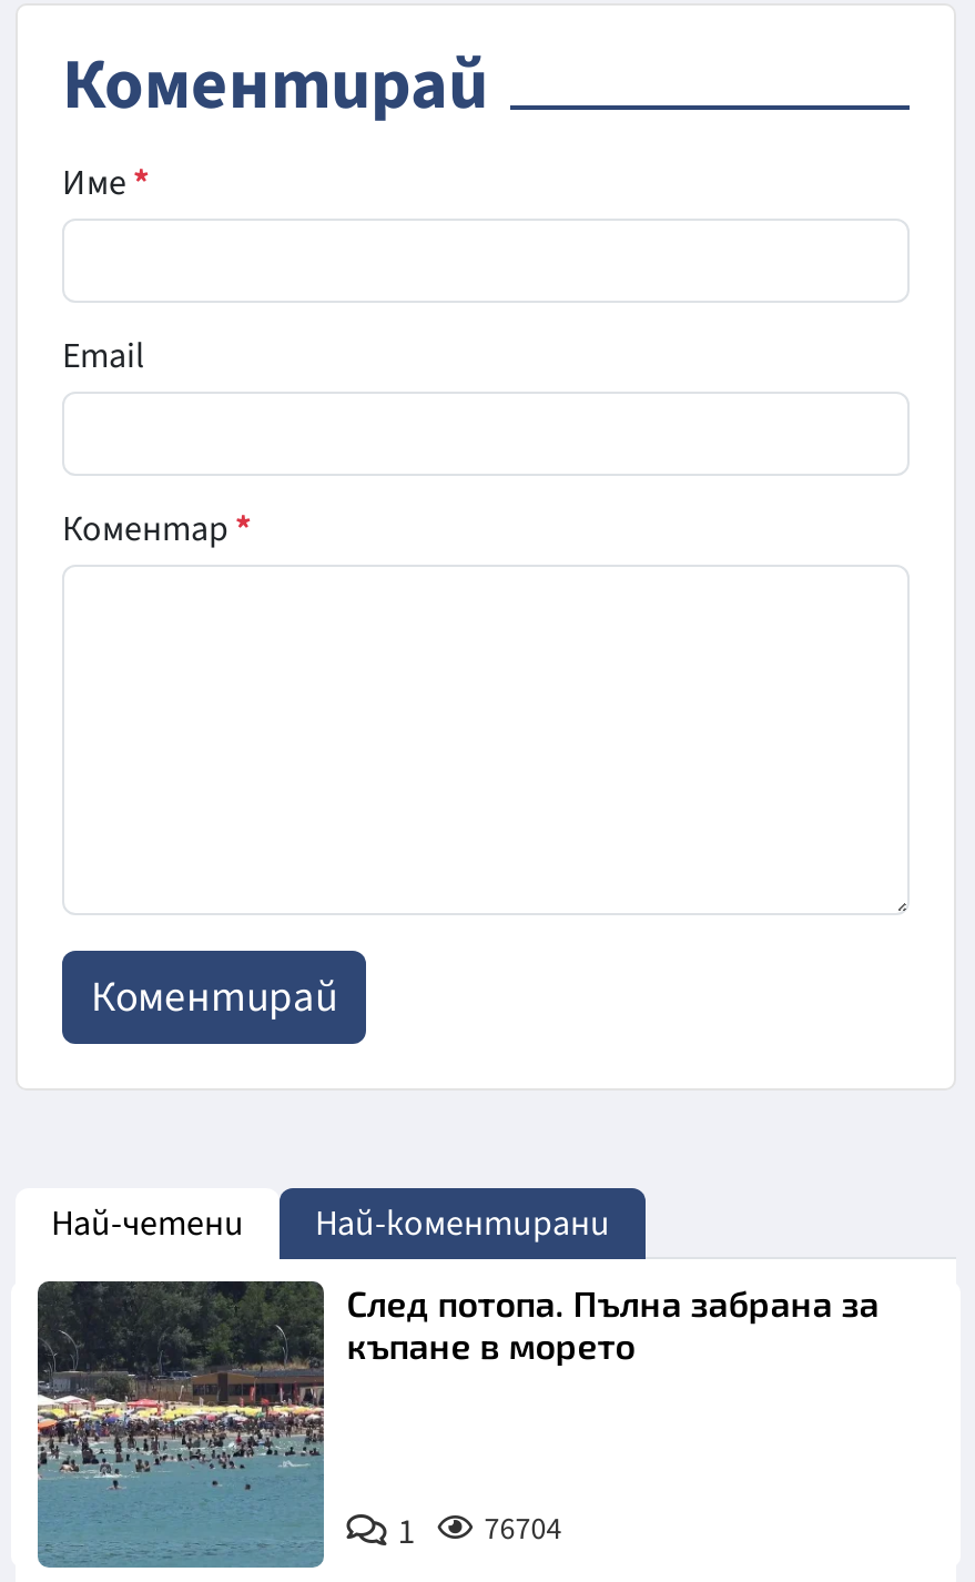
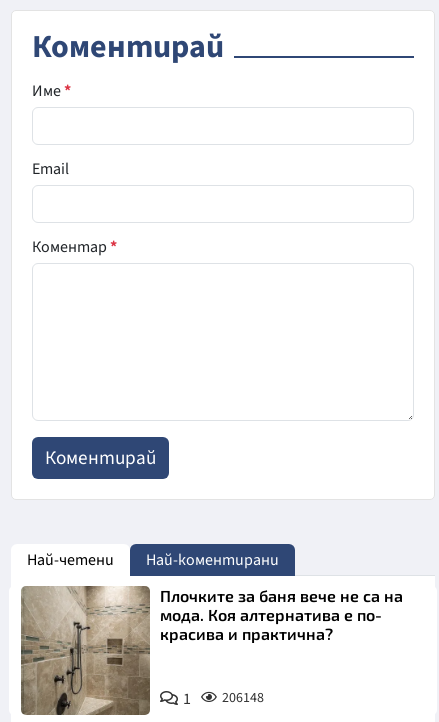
- [image]
- След потопа. Пълна забрана за
- къпане в морето
+ [image]
+ Плочките за баня вече не са на
+ мода. Коя алтернатива е по-
+ красива и практична?

- 1 76704
+ 1 206148
